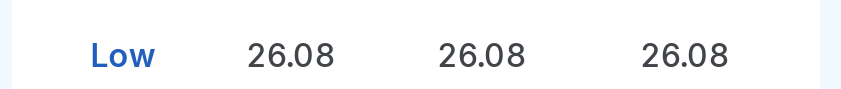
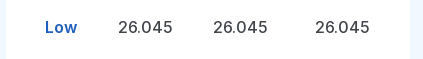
- 26.08
+ 26.045

- 26.08
+ 26.045

- 26.08
+ 26.045
